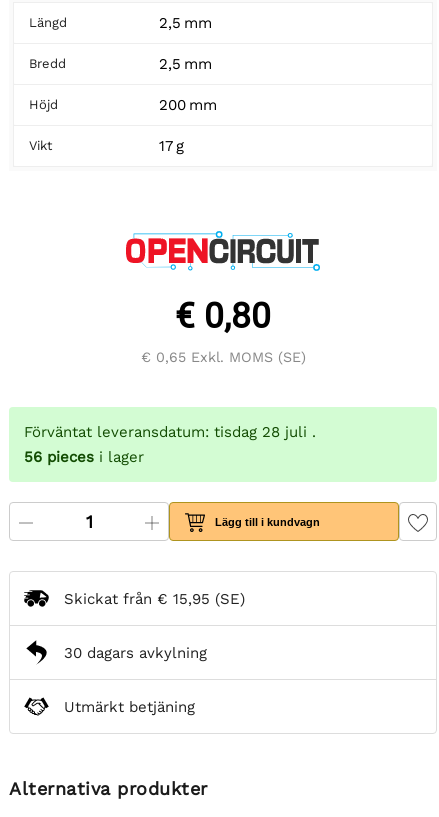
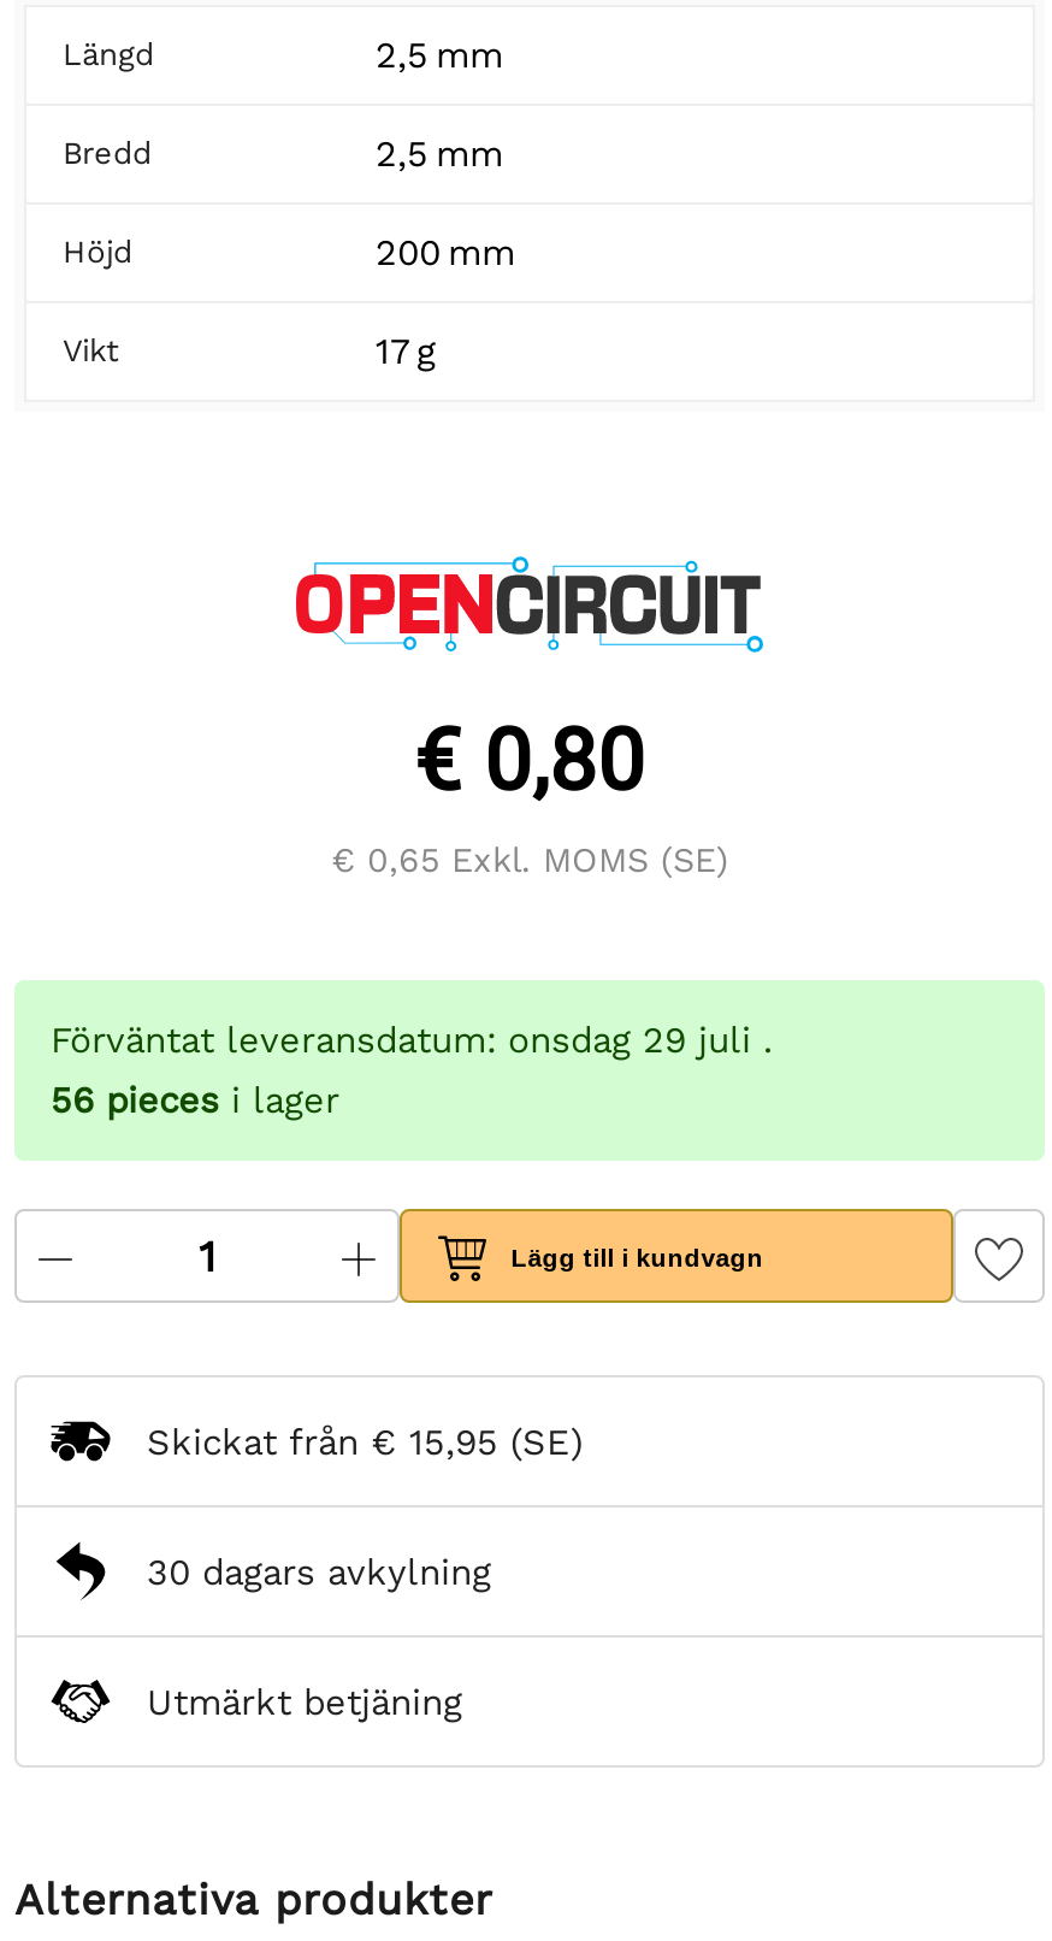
- Förväntat leveransdatum: tisdag 28 juli .
+ Förväntat leveransdatum: onsdag 29 juli .
